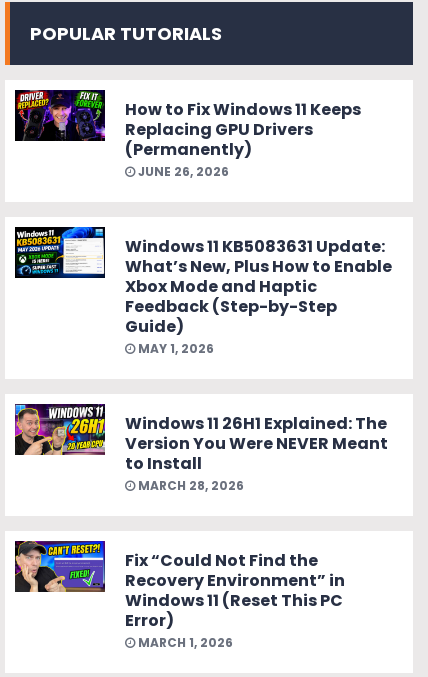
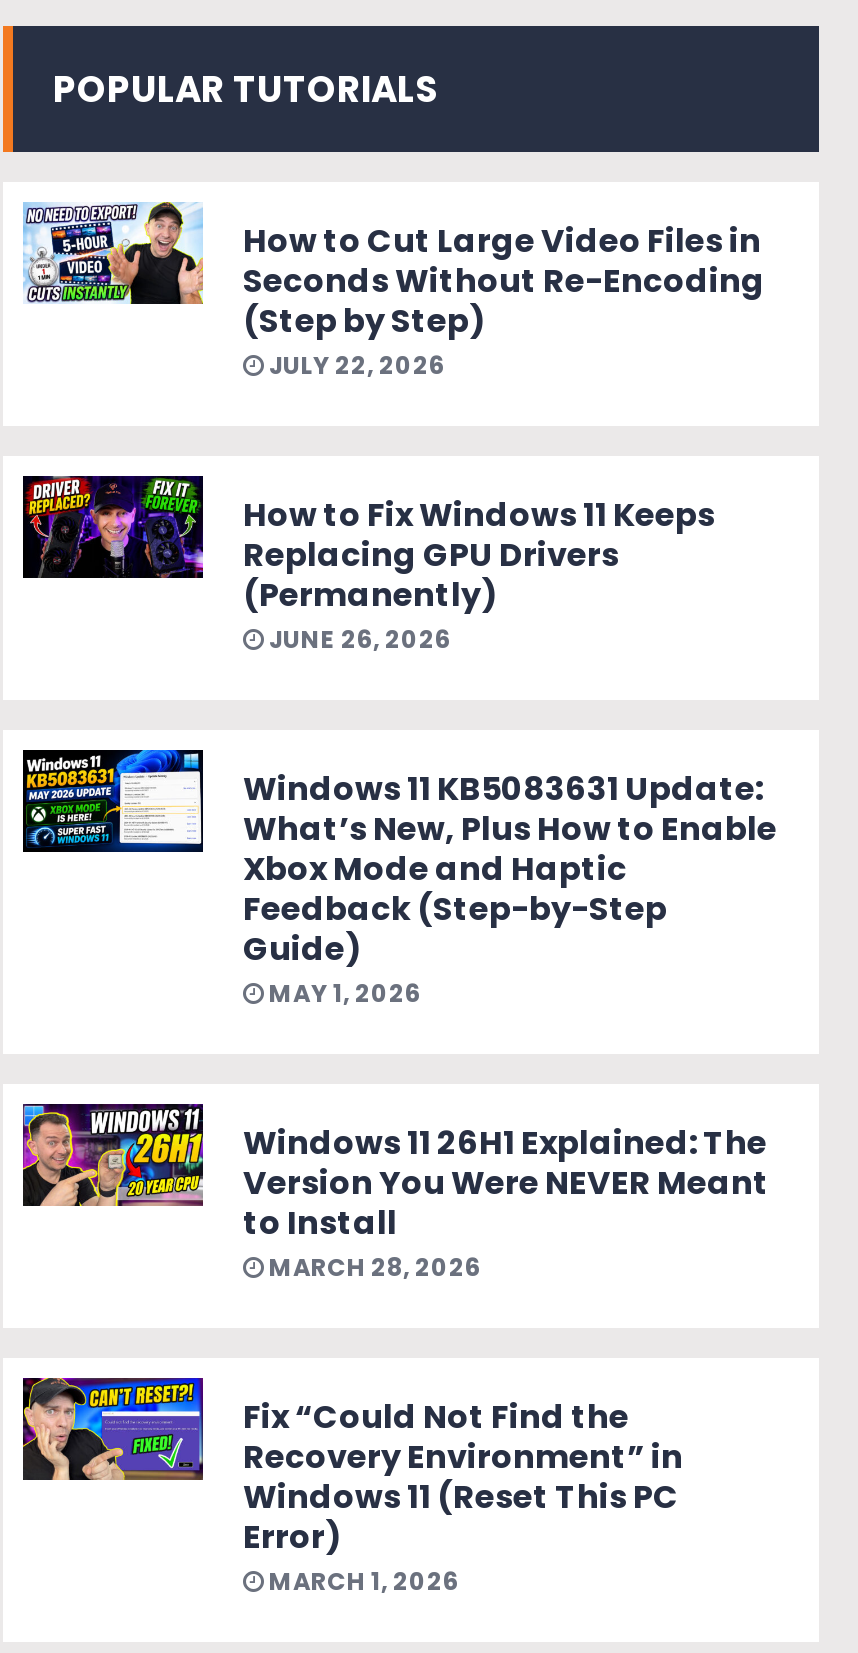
+ [image]
+ How to Cut Large Video Files in
+ Seconds Without Re-Encoding
+ (Step by Step)
+ JULY 22, 2026
